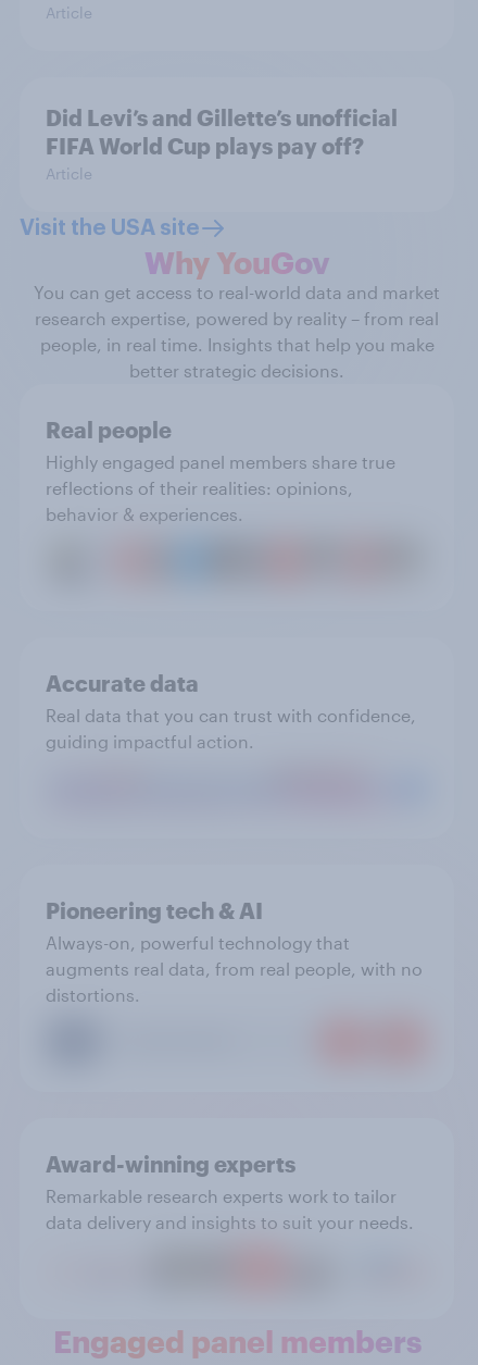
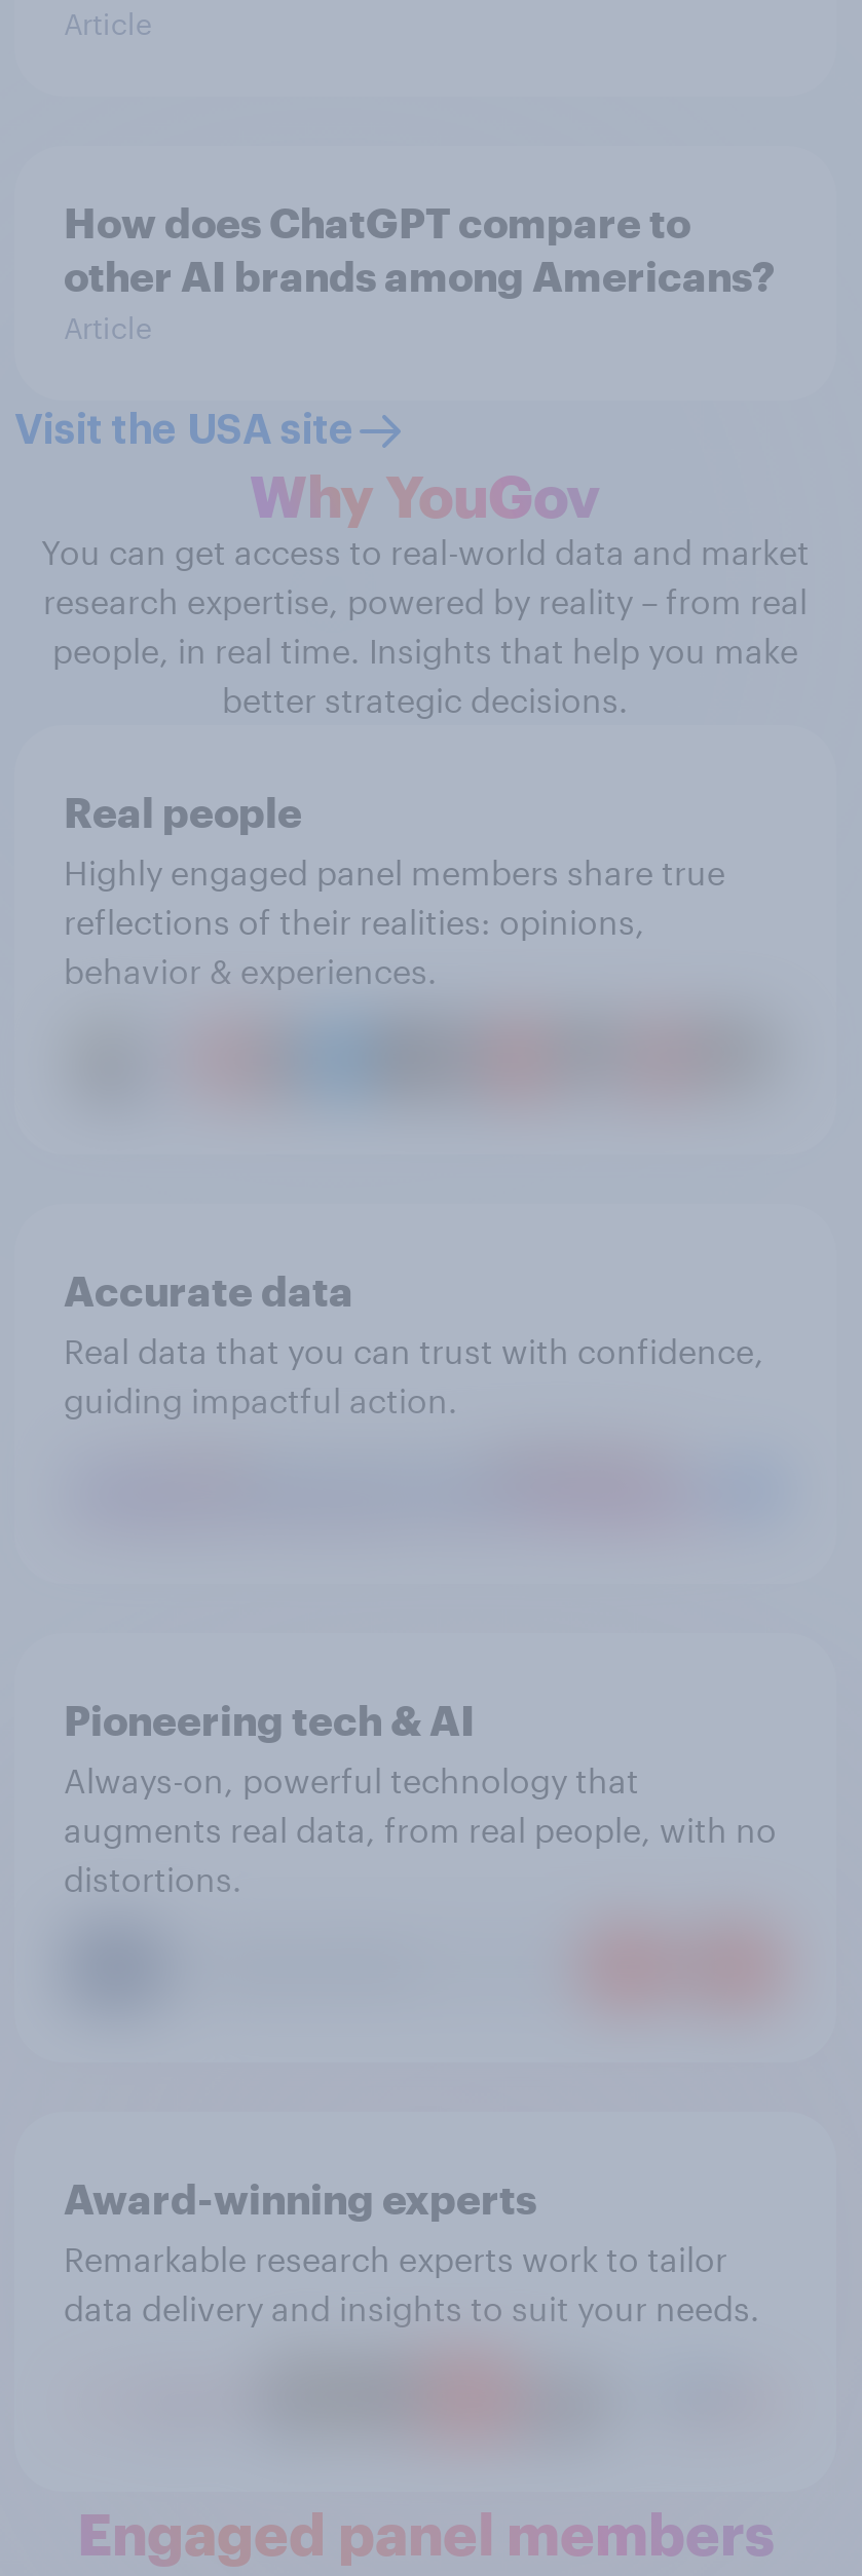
- Did Levi’s and Gillette’s unofficial
- FIFA World Cup plays pay off?
+ How does ChatGPT compare to
+ other AI brands among Americans?
